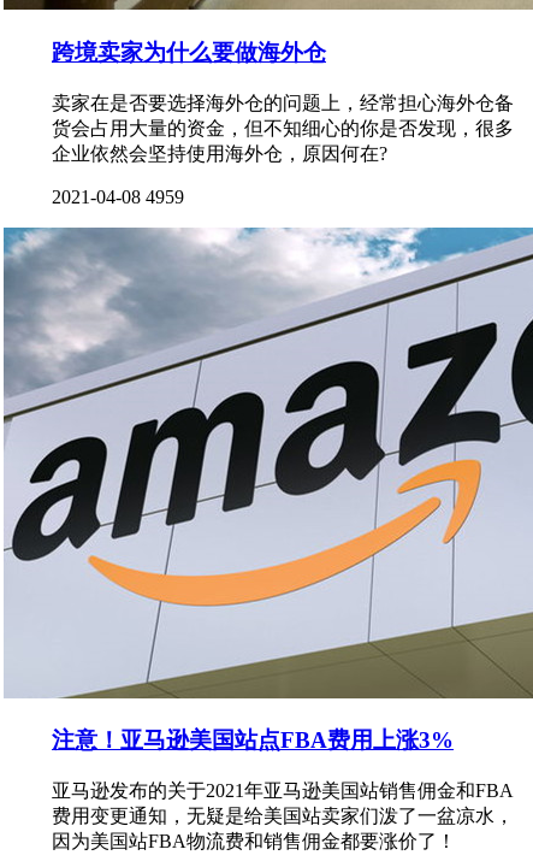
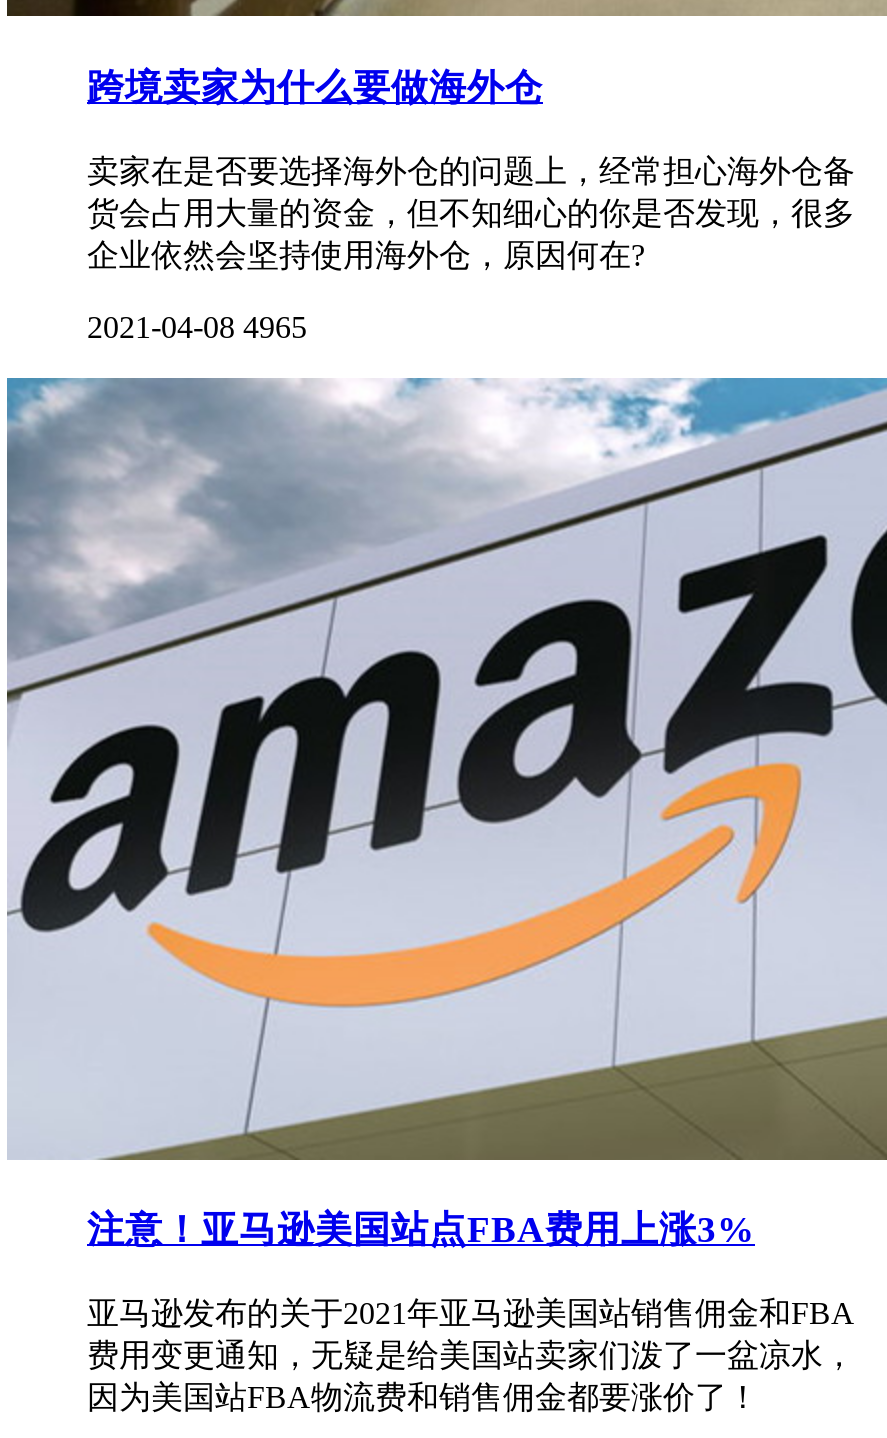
- 2021-04-08 4959
+ 2021-04-08 4965
